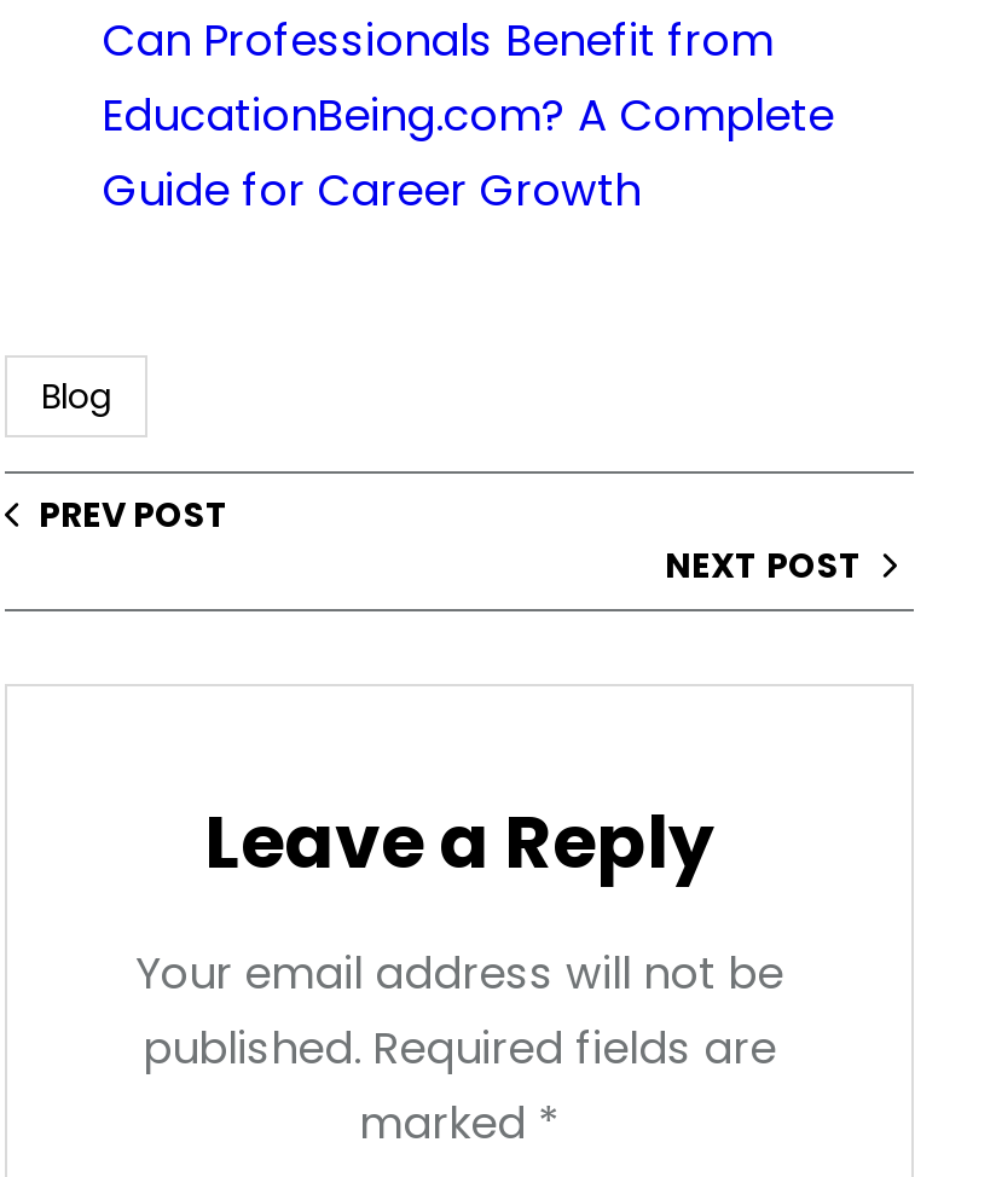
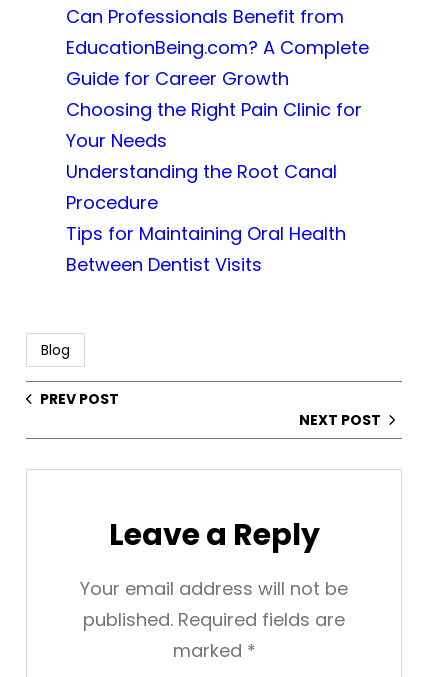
+ Choosing the Right Pain Clinic for
+ Your Needs
+ Understanding the Root Canal
+ Procedure
+ Tips for Maintaining Oral Health
+ Between Dentist Visits
